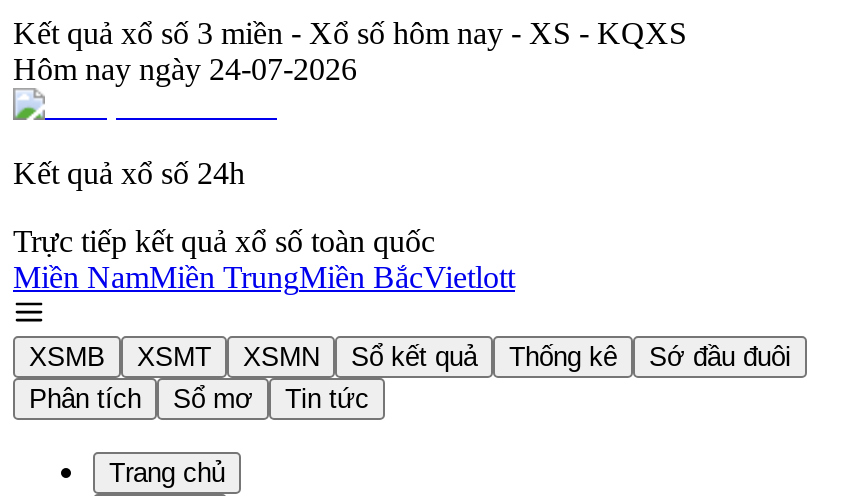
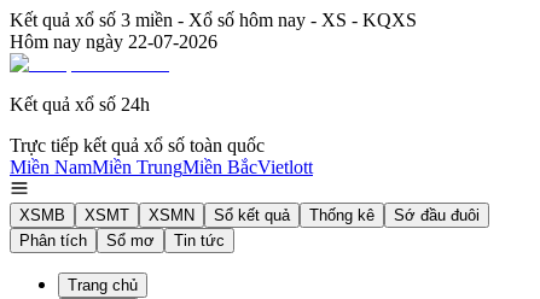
- Hôm nay ngày 24-07-2026
+ Hôm nay ngày 22-07-2026
